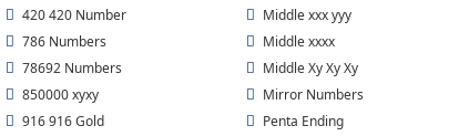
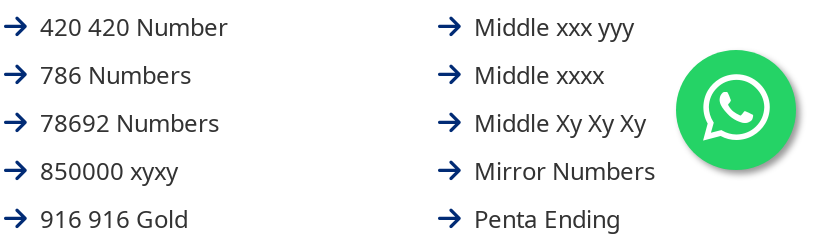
+ [image]
